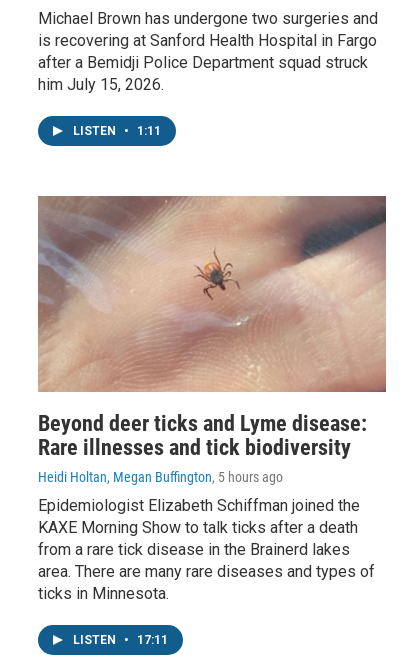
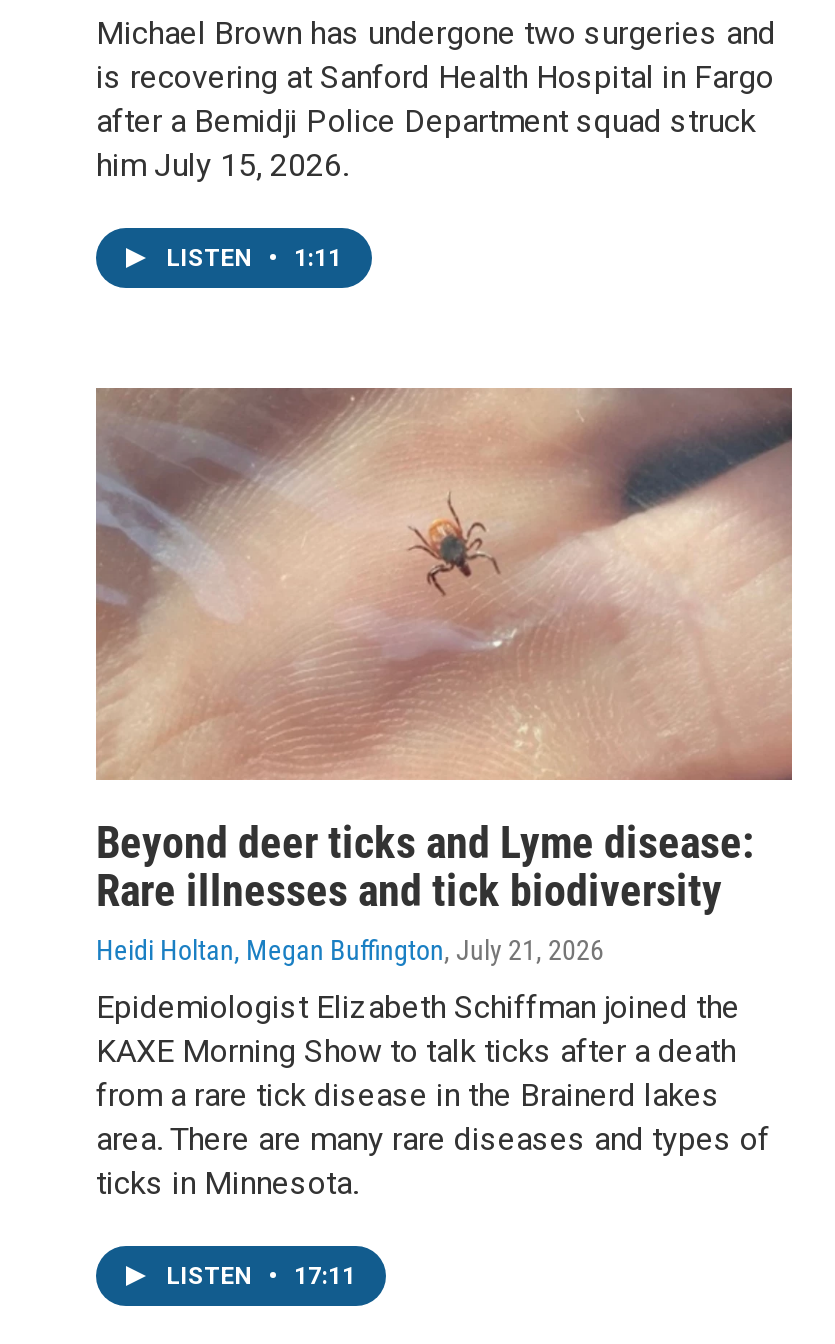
- Heidi Holtan, Megan Buffington, 5 hours ago
+ Heidi Holtan, Megan Buffington, July 21, 2026
